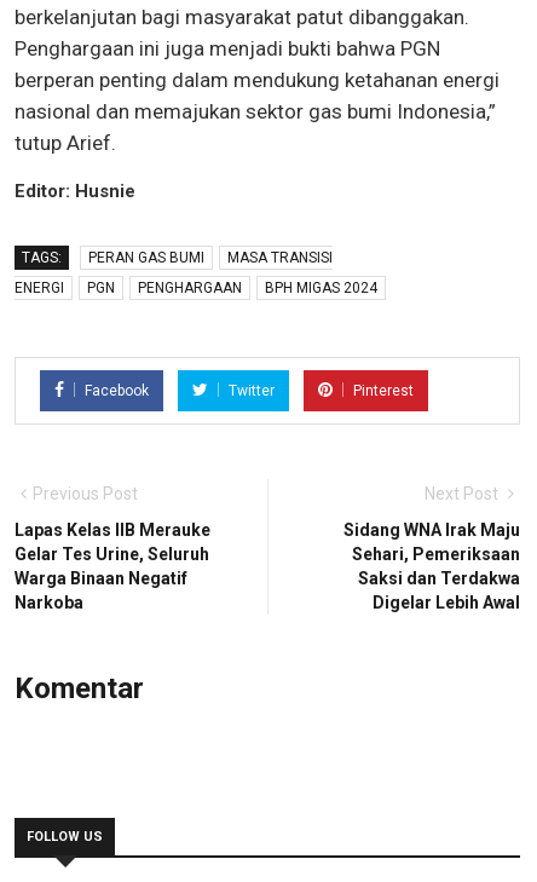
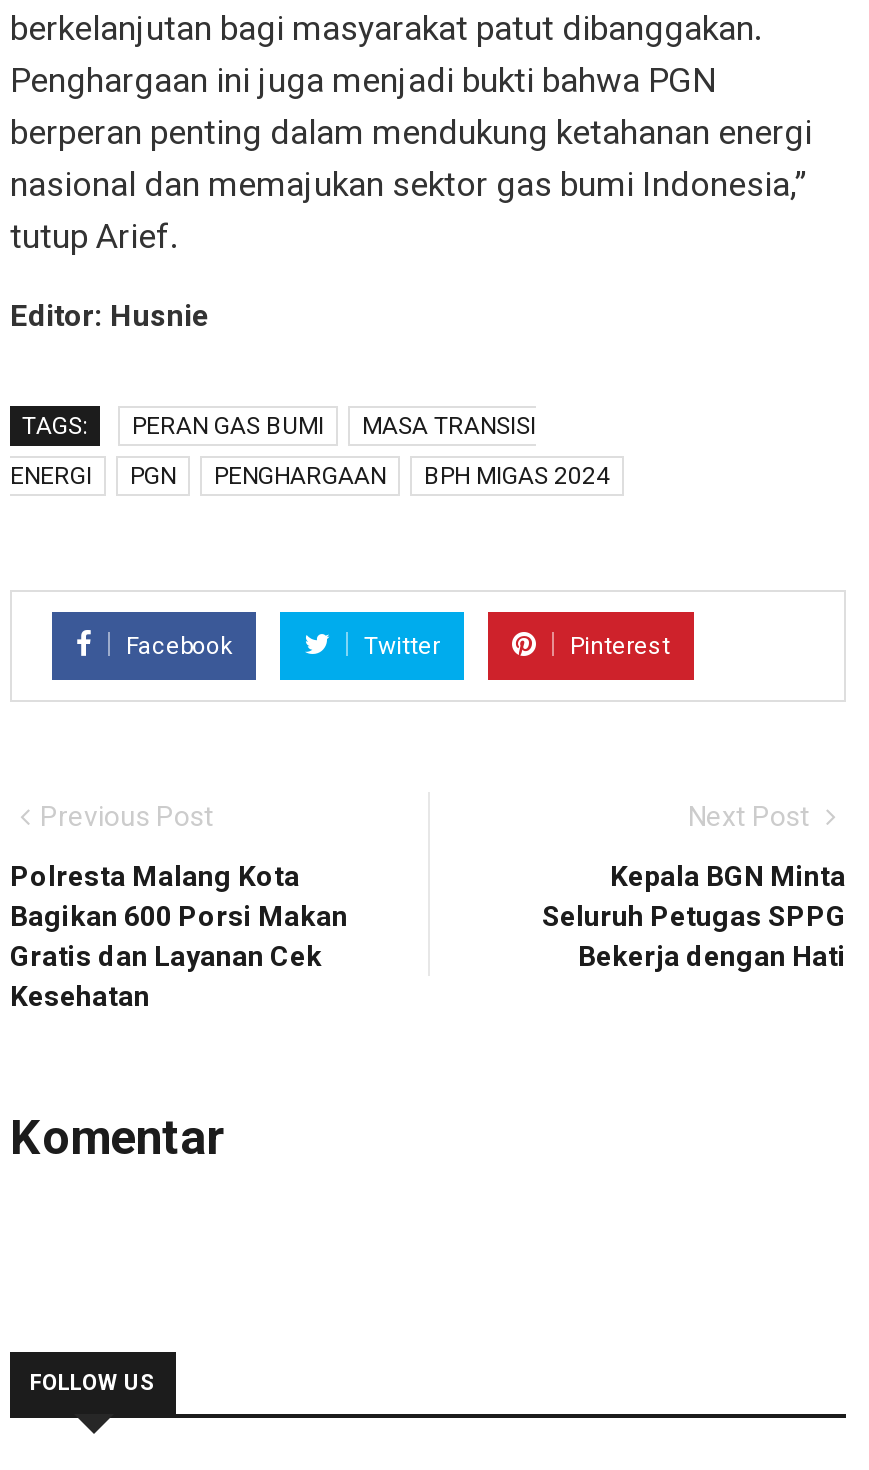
- Lapas Kelas IIB Merauke
- Gelar Tes Urine, Seluruh
- Warga Binaan Negatif
- Narkoba
+ Polresta Malang Kota
+ Bagikan 600 Porsi Makan
+ Gratis dan Layanan Cek
+ Kesehatan

- Sidang WNA Irak Maju
- Sehari, Pemeriksaan
- Saksi dan Terdakwa
- Digelar Lebih Awal
+ Kepala BGN Minta
+ Seluruh Petugas SPPG
+ Bekerja dengan Hati
